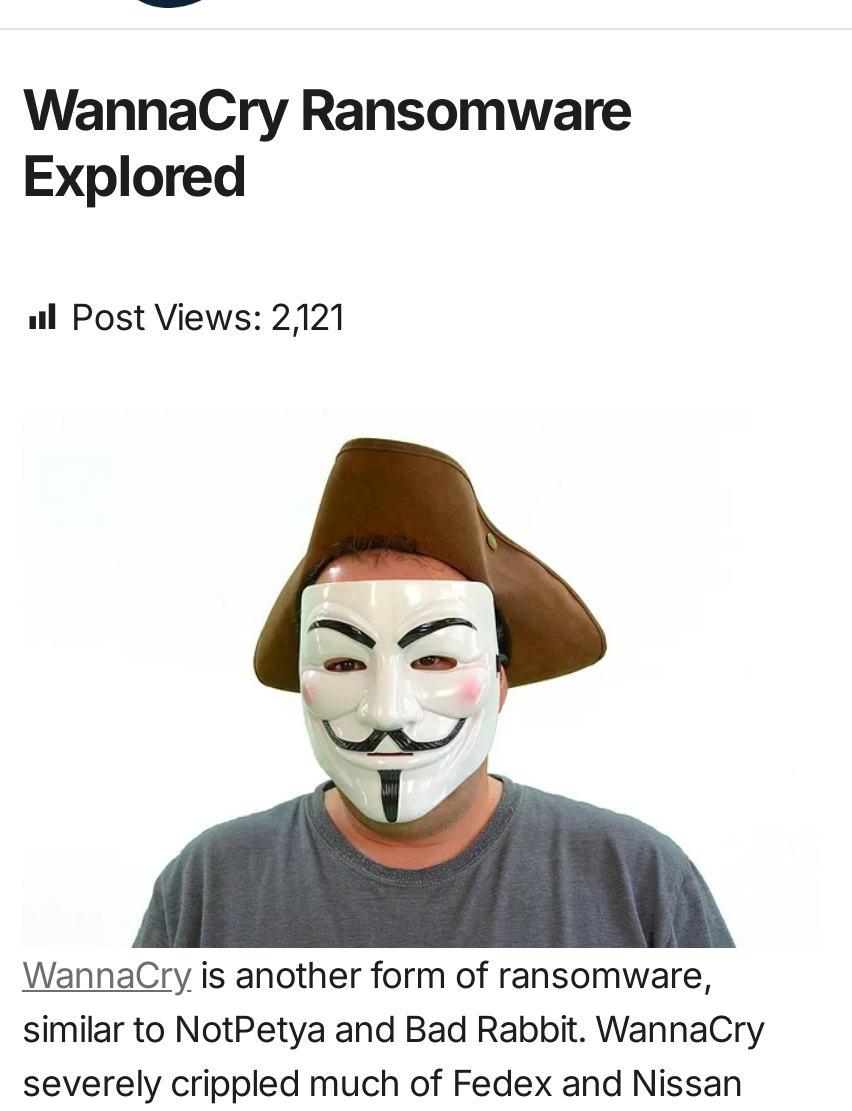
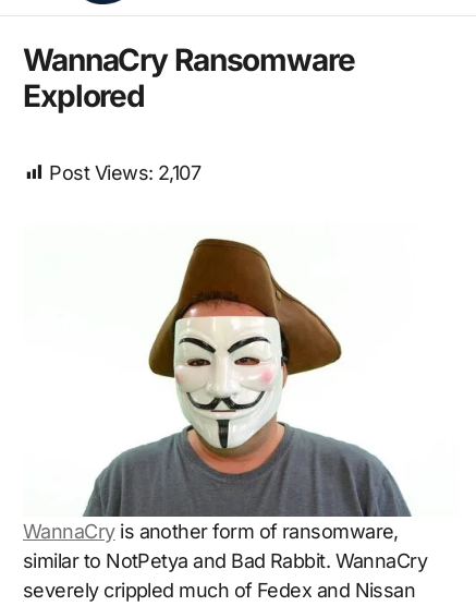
- Post Views: 2,121
+ Post Views: 2,107
